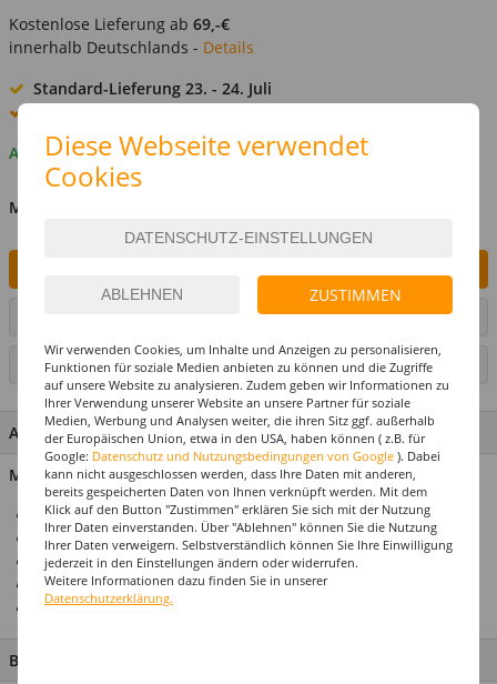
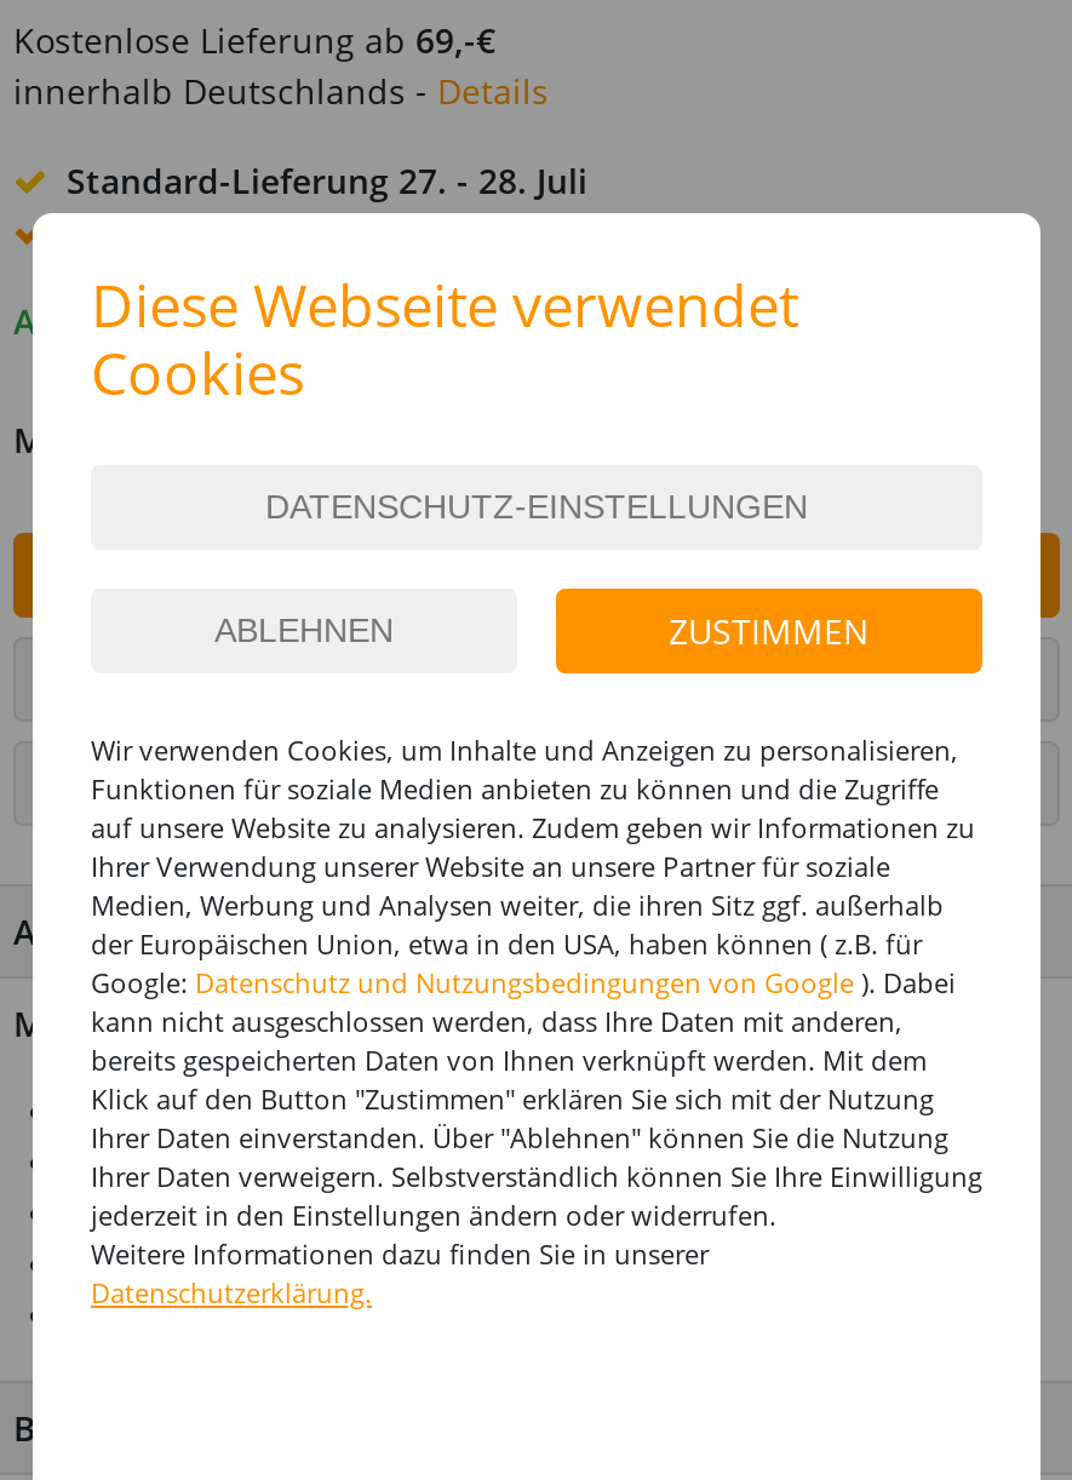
- Standard-Lieferung 23. - 24. Juli
+ Standard-Lieferung 27. - 28. Juli
